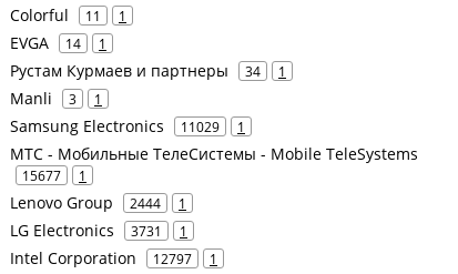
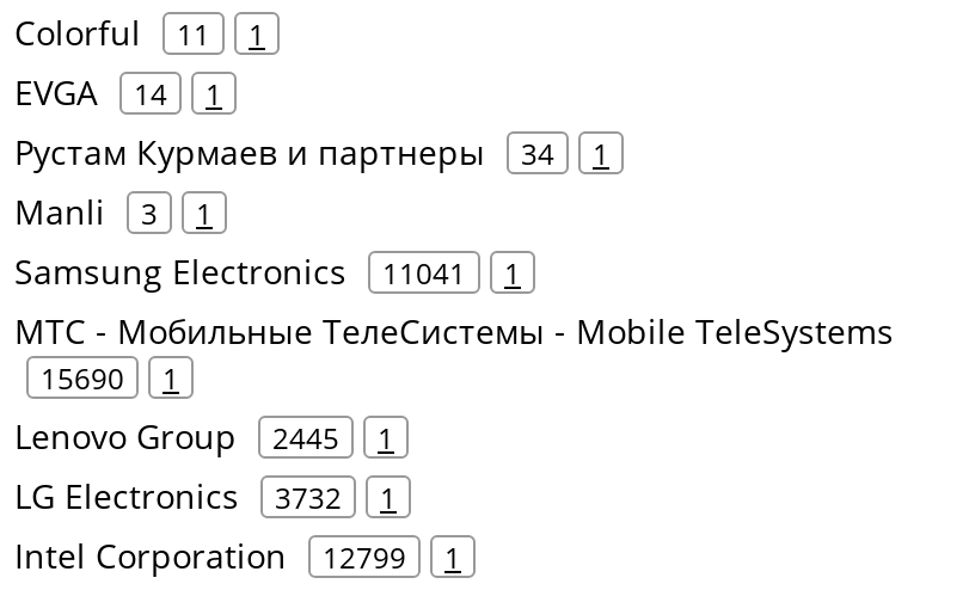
- Samsung Electronics 11029 1
+ Samsung Electronics 11041 1

- 15677 1
+ 15690 1

- Lenovo Group 2444 1
+ Lenovo Group 2445 1

- LG Electronics 3731 1
+ LG Electronics 3732 1

- Intel Corporation 12797 1
+ Intel Corporation 12799 1
